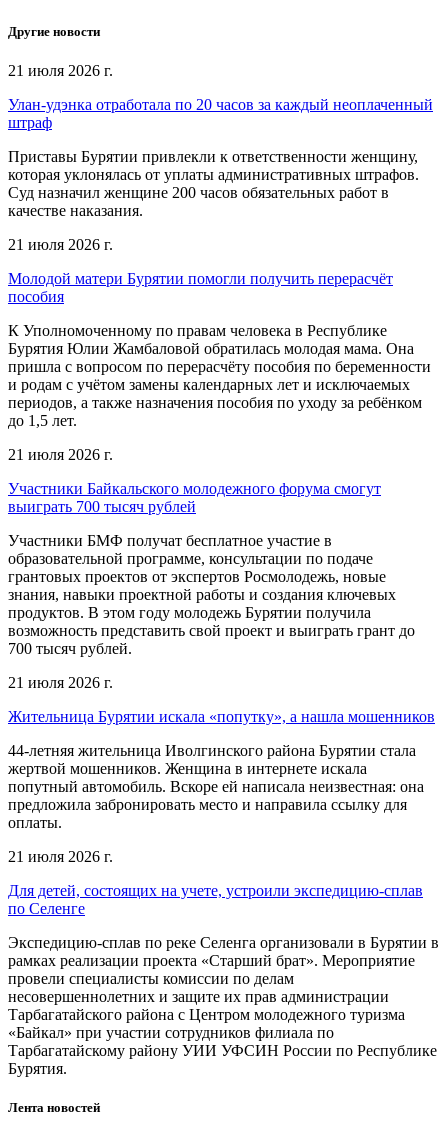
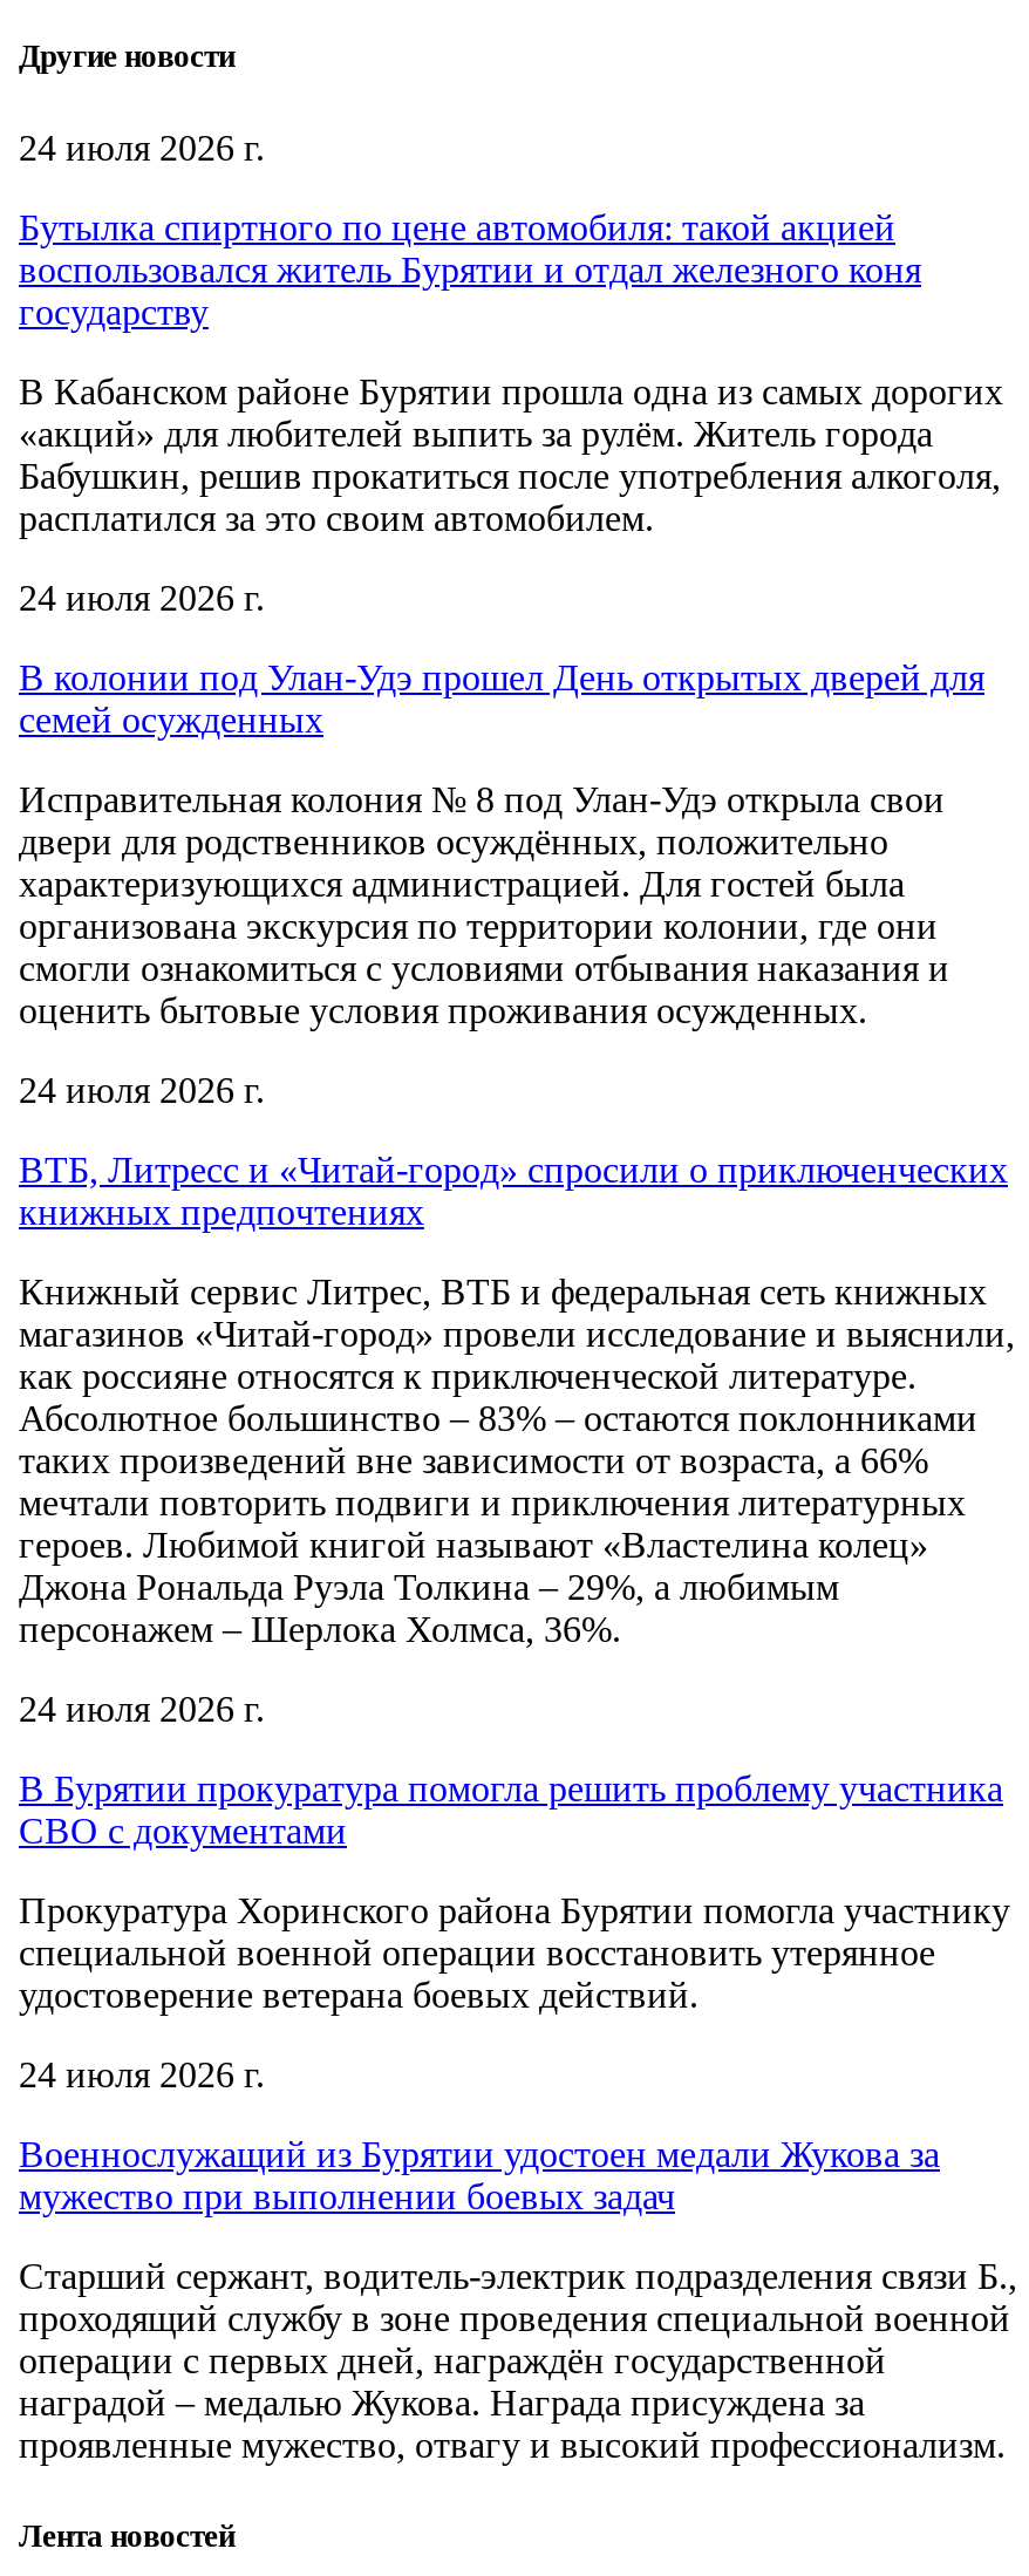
- 21 июля 2026 г.
+ 24 июля 2026 г.

- Улан-удэнка отработала по 20 часов за каждый неоплаченный
- штраф
+ Бутылка спиртного по цене автомобиля: такой акцией
+ воспользовался житель Бурятии и отдал железного коня
+ государству

- Приставы Бурятии привлекли к ответственности женщину,
- которая уклонялась от уплаты административных штрафов.
- Суд назначил женщине 200 часов обязательных работ в
- качестве наказания.
+ В Кабанском районе Бурятии прошла одна из самых дорогих
+ «акций» для любителей выпить за рулём. Житель города
+ Бабушкин, решив прокатиться после употребления алкоголя,
+ расплатился за это своим автомобилем.

- 21 июля 2026 г.
+ 24 июля 2026 г.

- Молодой матери Бурятии помогли получить перерасчёт
- пособия
+ В колонии под Улан-Удэ прошел День открытых дверей для
+ семей осужденных

- К Уполномоченному по правам человека в Республике
- Бурятия Юлии Жамбаловой обратилась молодая мама. Она
- пришла с вопросом по перерасчёту пособия по беременности
- и родам с учётом замены календарных лет и исключаемых
- периодов, а также назначения пособия по уходу за ребёнком
- до 1,5 лет.
+ Исправительная колония № 8 под Улан-Удэ открыла свои
+ двери для родственников осуждённых, положительно
+ характеризующихся администрацией. Для гостей была
+ организована экскурсия по территории колонии, где они
+ смогли ознакомиться с условиями отбывания наказания и
+ оценить бытовые условия проживания осужденных.

- 21 июля 2026 г.
+ 24 июля 2026 г.

- Участники Байкальского молодежного форума смогут
- выиграть 700 тысяч рублей
+ ВТБ, Литресс и «Читай-город» спросили о приключенческих
+ книжных предпочтениях

- Участники БМФ получат бесплатное участие в
- образовательной программе, консультации по подаче
- грантовых проектов от экспертов Росмолодежь, новые
- знания, навыки проектной работы и создания ключевых
- продуктов. В этом году молодежь Бурятии получила
- возможность представить свой проект и выиграть грант до
- 700 тысяч рублей.
+ Книжный сервис Литрес, ВТБ и федеральная сеть книжных
+ магазинов «Читай-город» провели исследование и выяснили,
+ как россияне относятся к приключенческой литературе.
+ Абсолютное большинство – 83% – остаются поклонниками
+ таких произведений вне зависимости от возраста, а 66%
+ мечтали повторить подвиги и приключения литературных
+ героев. Любимой книгой называют «Властелина колец»
+ Джона Рональда Руэла Толкина – 29%, а любимым
+ персонажем – Шерлока Холмса, 36%.

- 21 июля 2026 г.
+ 24 июля 2026 г.

- Жительница Бурятии искала «попутку», а нашла мошенников
+ В Бурятии прокуратура помогла решить проблему участника
+ СВО с документами

- 44-летняя жительница Иволгинского района Бурятии стала
- жертвой мошенников. Женщина в интернете искала
- попутный автомобиль. Вскоре ей написала неизвестная: она
- предложила забронировать место и направила ссылку для
- оплаты.
+ Прокуратура Хоринского района Бурятии помогла участнику
+ специальной военной операции восстановить утерянное
+ удостоверение ветерана боевых действий.

- 21 июля 2026 г.
+ 24 июля 2026 г.

- Для детей, состоящих на учете, устроили экспедицию-сплав
- по Селенге
+ Военнослужащий из Бурятии удостоен медали Жукова за
+ мужество при выполнении боевых задач

- Экспедицию-сплав по реке Селенга организовали в Бурятии в
- рамках реализации проекта «Старший брат». Мероприятие
- провели специалисты комиссии по делам
- несовершеннолетних и защите их прав администрации
- Тарбагатайского района с Центром молодежного туризма
- «Байкал» при участии сотрудников филиала по
- Тарбагатайскому району УИИ УФСИН России по Республике
- Бурятия.
+ Старший сержант, водитель-электрик подразделения связи Б.,
+ проходящий службу в зоне проведения специальной военной
+ операции с первых дней, награждён государственной
+ наградой – медалью Жукова. Награда присуждена за
+ проявленные мужество, отвагу и высокий профессионализм.
